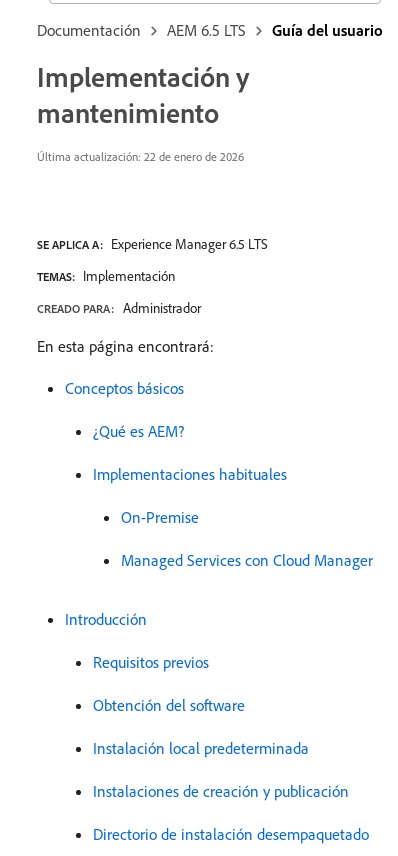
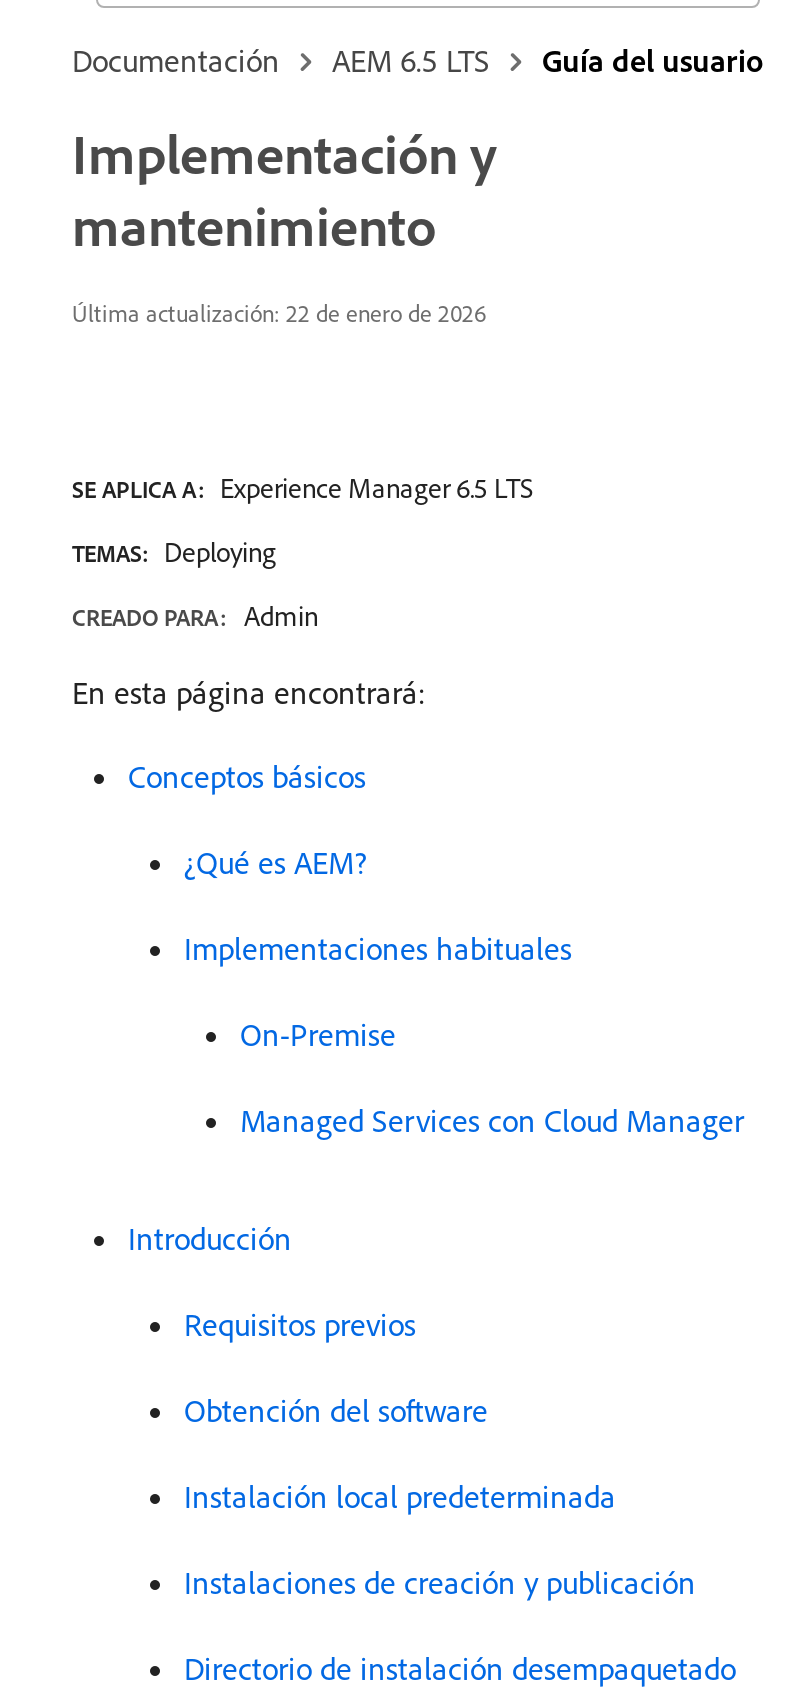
- TEMAS: Implementación
+ TEMAS: Deploying

- CREADO PARA: Administrador
+ CREADO PARA: Admin
